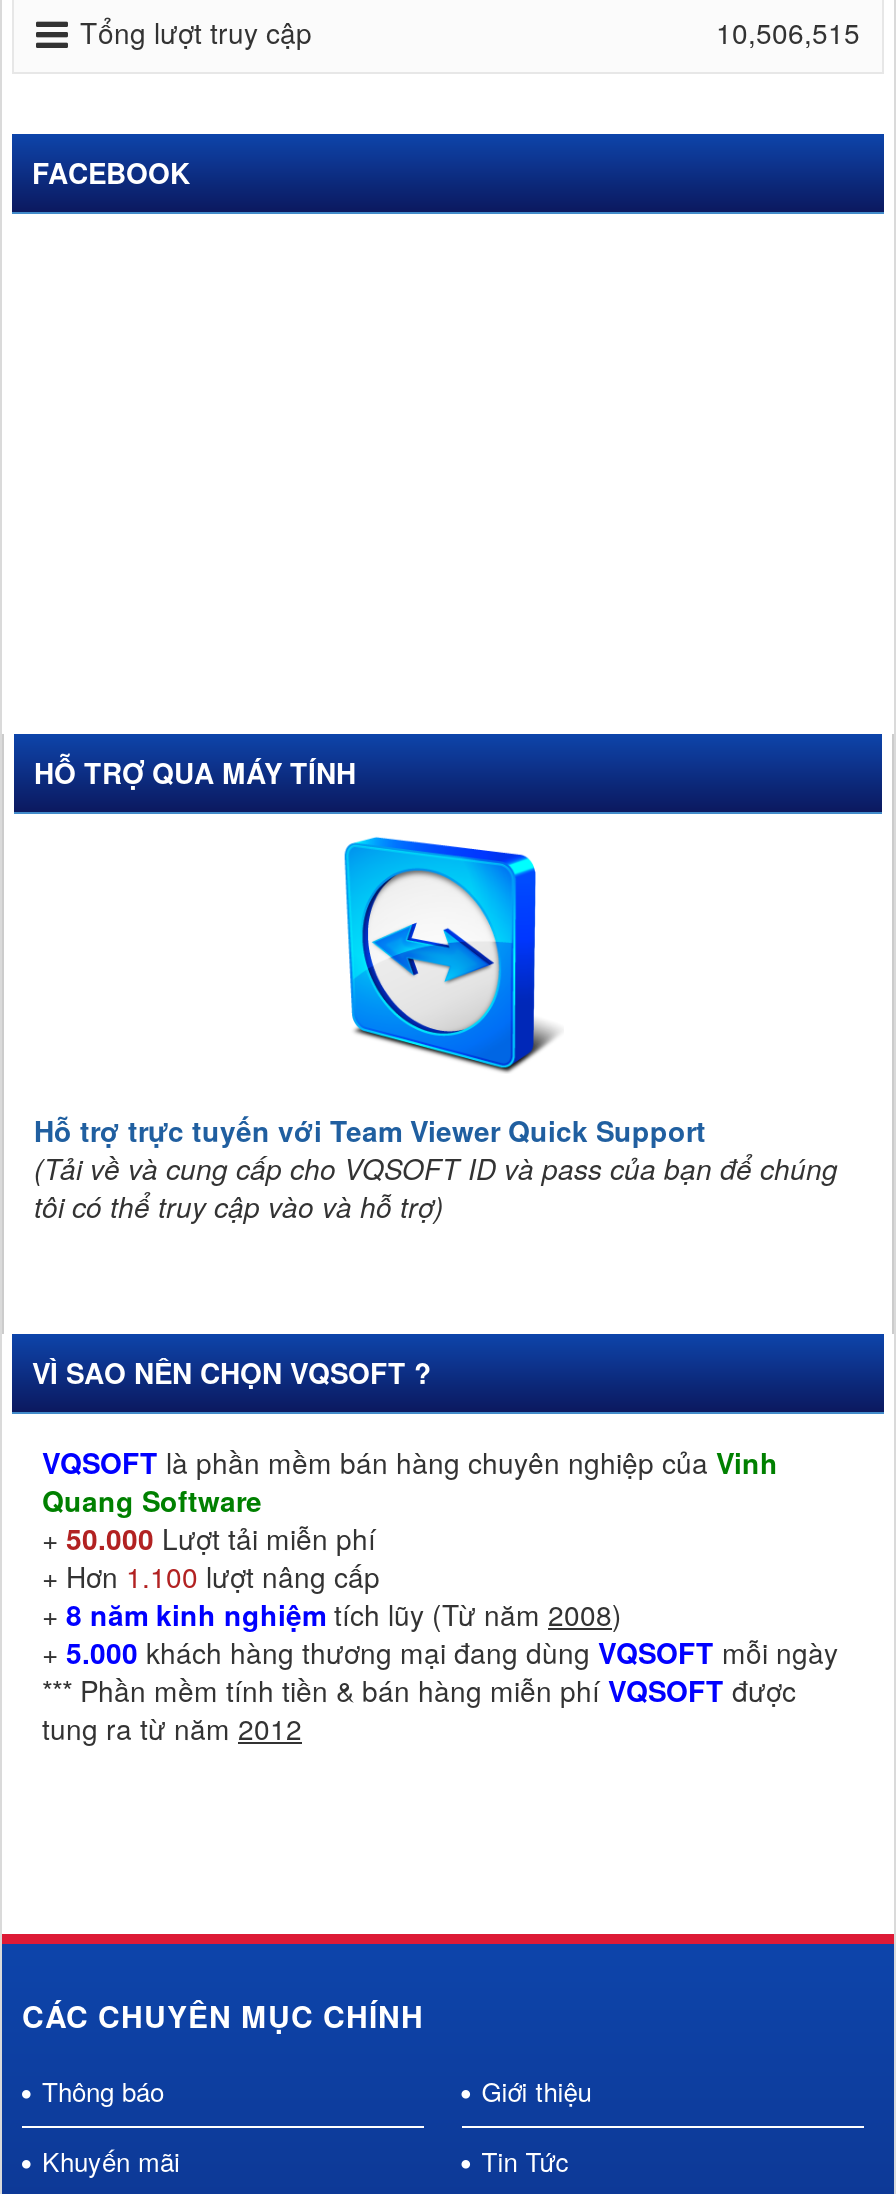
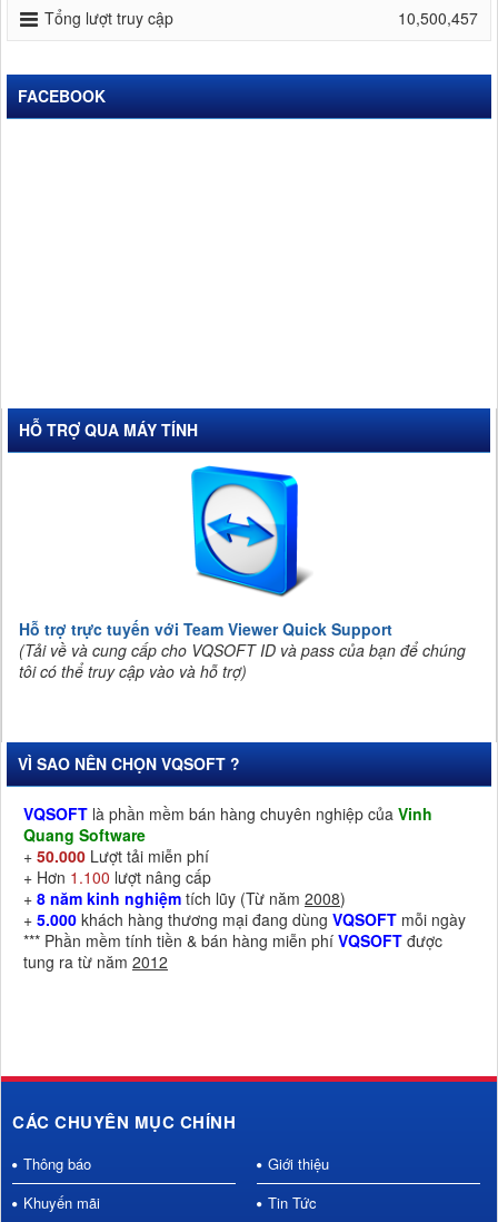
- 10,506,515
+ 10,500,457
